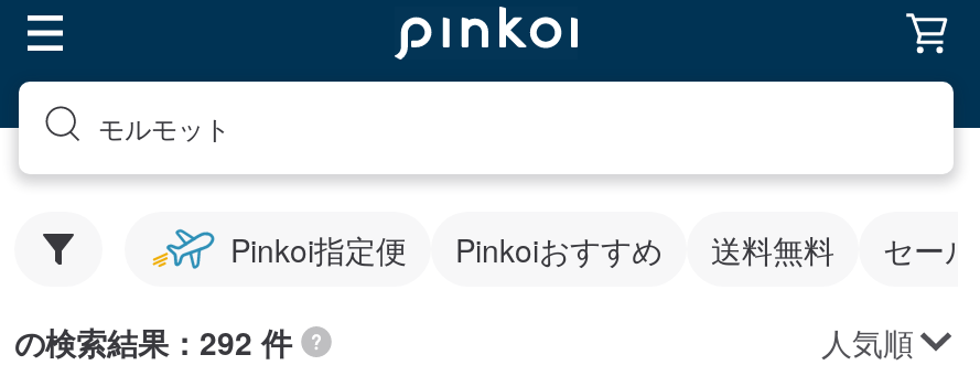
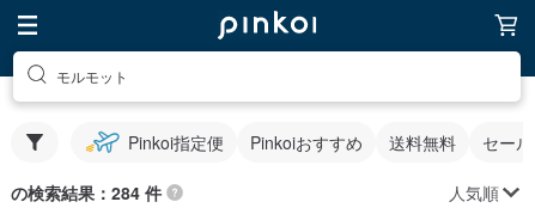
- の検索結果：292 件
+ の検索結果：284 件
